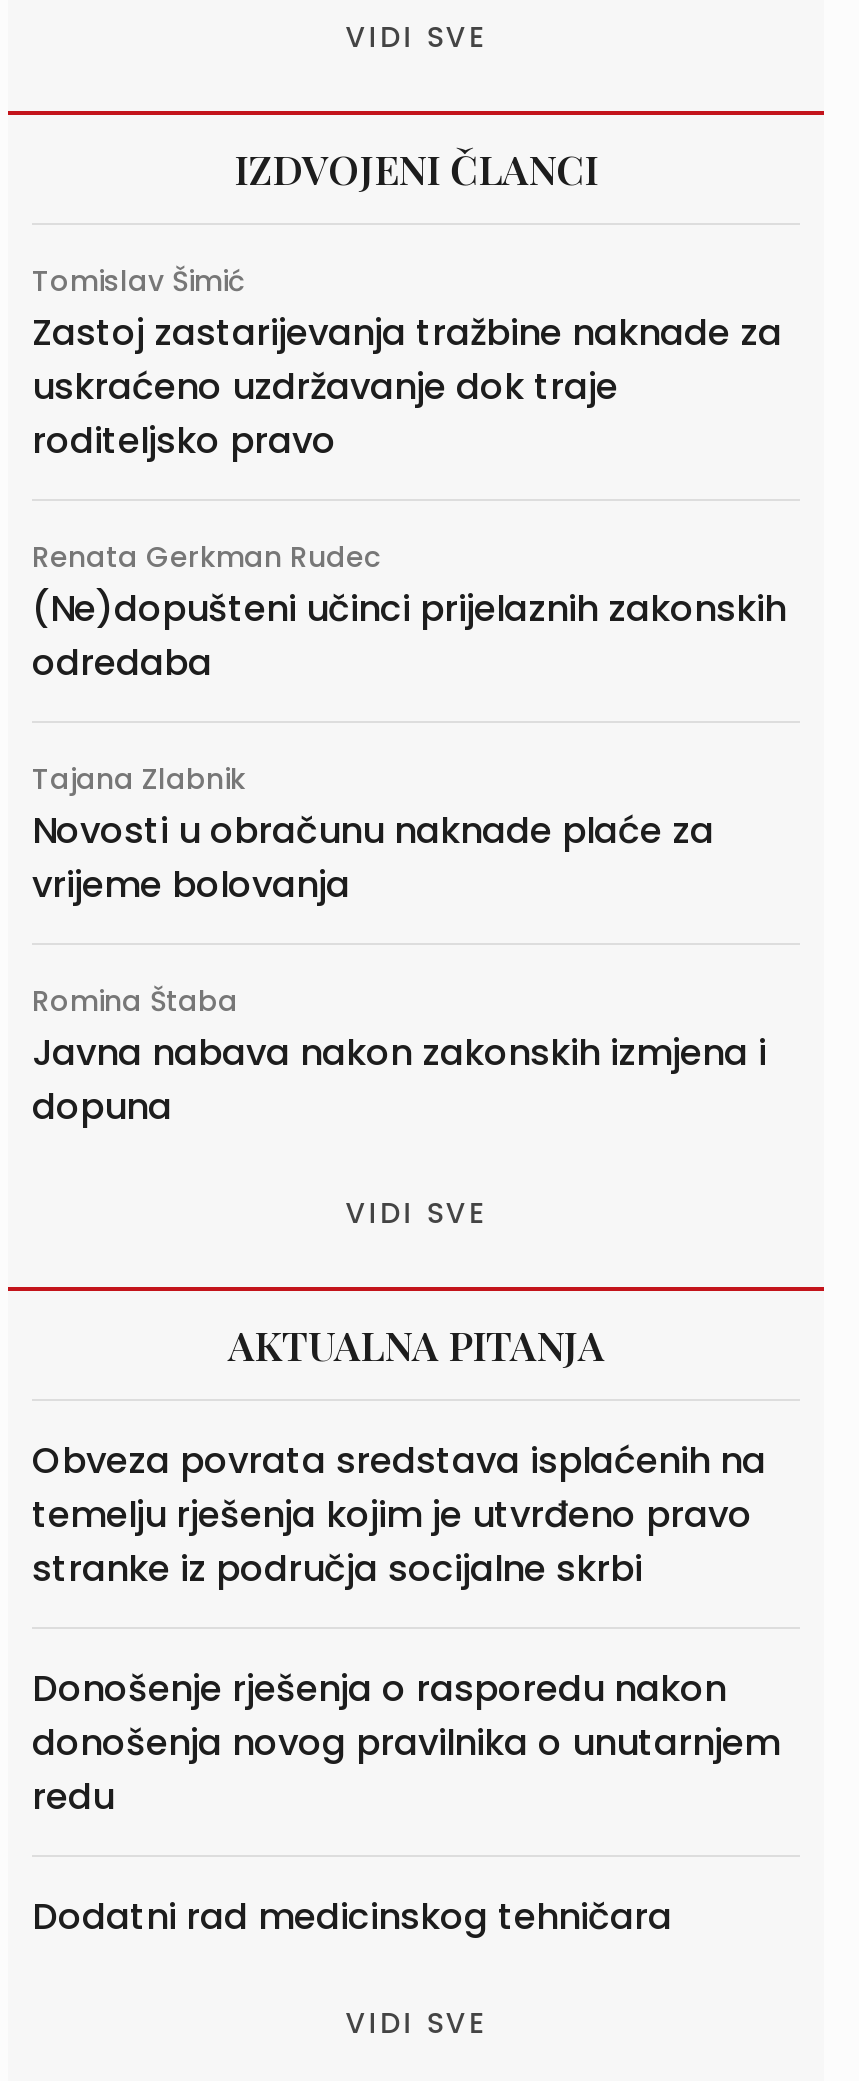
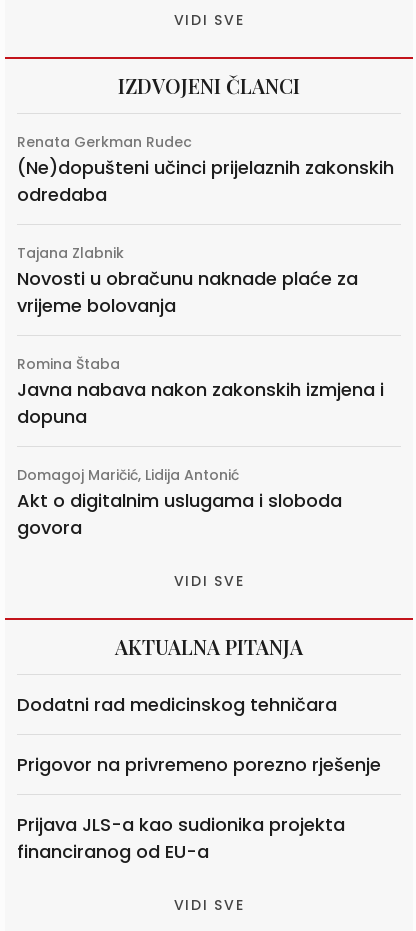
- Tomislav Šimić
- Zastoj zastarijevanja tražbine naknade za
- uskraćeno uzdržavanje dok traje
- roditeljsko pravo

moved up: Renata Gerkman Rudec | (Ne)dopušteni učinci prijelaznih zakonskih | odredaba | ... | Javna nabava nakon zakonskih izmjena i | dopuna

+ Domagoj Maričić, Lidija Antonić
+ Akt o digitalnim uslugama i sloboda
+ govora

- Obveza povrata sredstava isplaćenih na
- temelju rješenja kojim je utvrđeno pravo
- stranke iz područja socijalne skrbi
- Donošenje rješenja o rasporedu nakon
- donošenja novog pravilnika o unutarnjem
- redu

moved up: Dodatni rad medicinskog tehničara

+ Prigovor na privremeno porezno rješenje
+ Prijava JLS-a kao sudionika projekta
+ financiranog od EU-a
